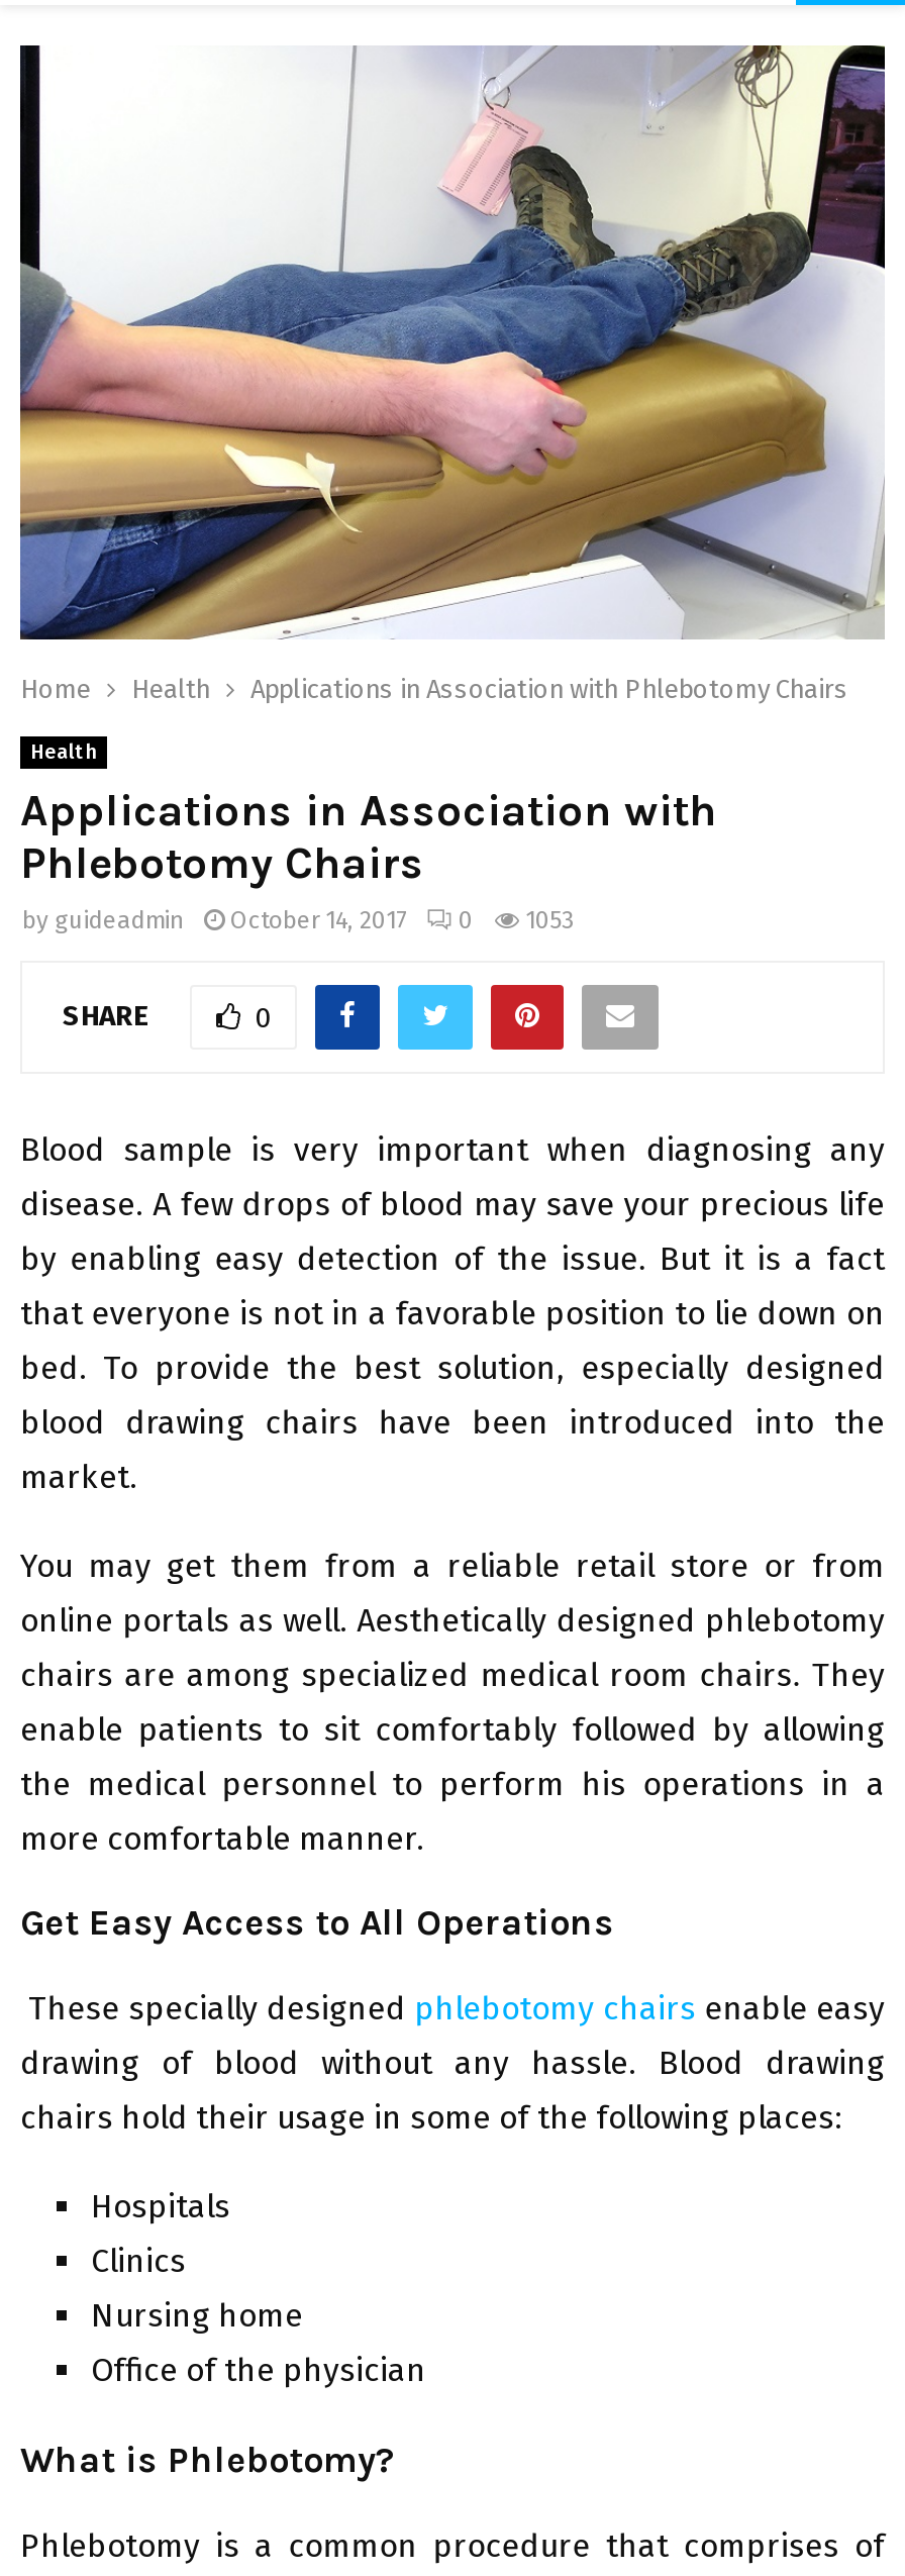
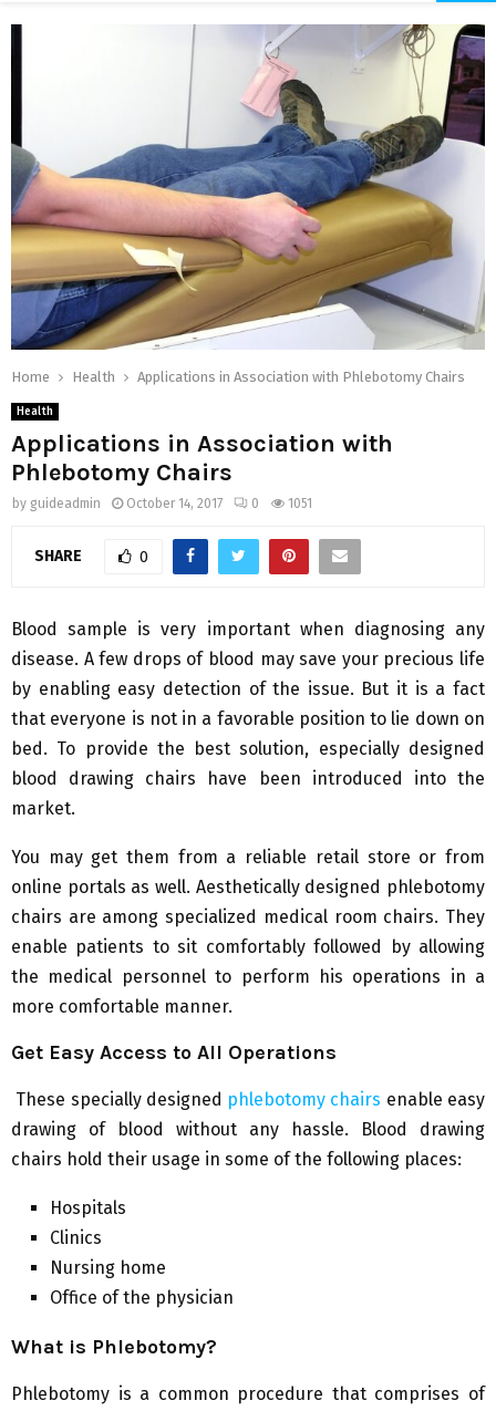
- by guideadmin October 14, 2017 0 1053
+ by guideadmin October 14, 2017 0 1051
